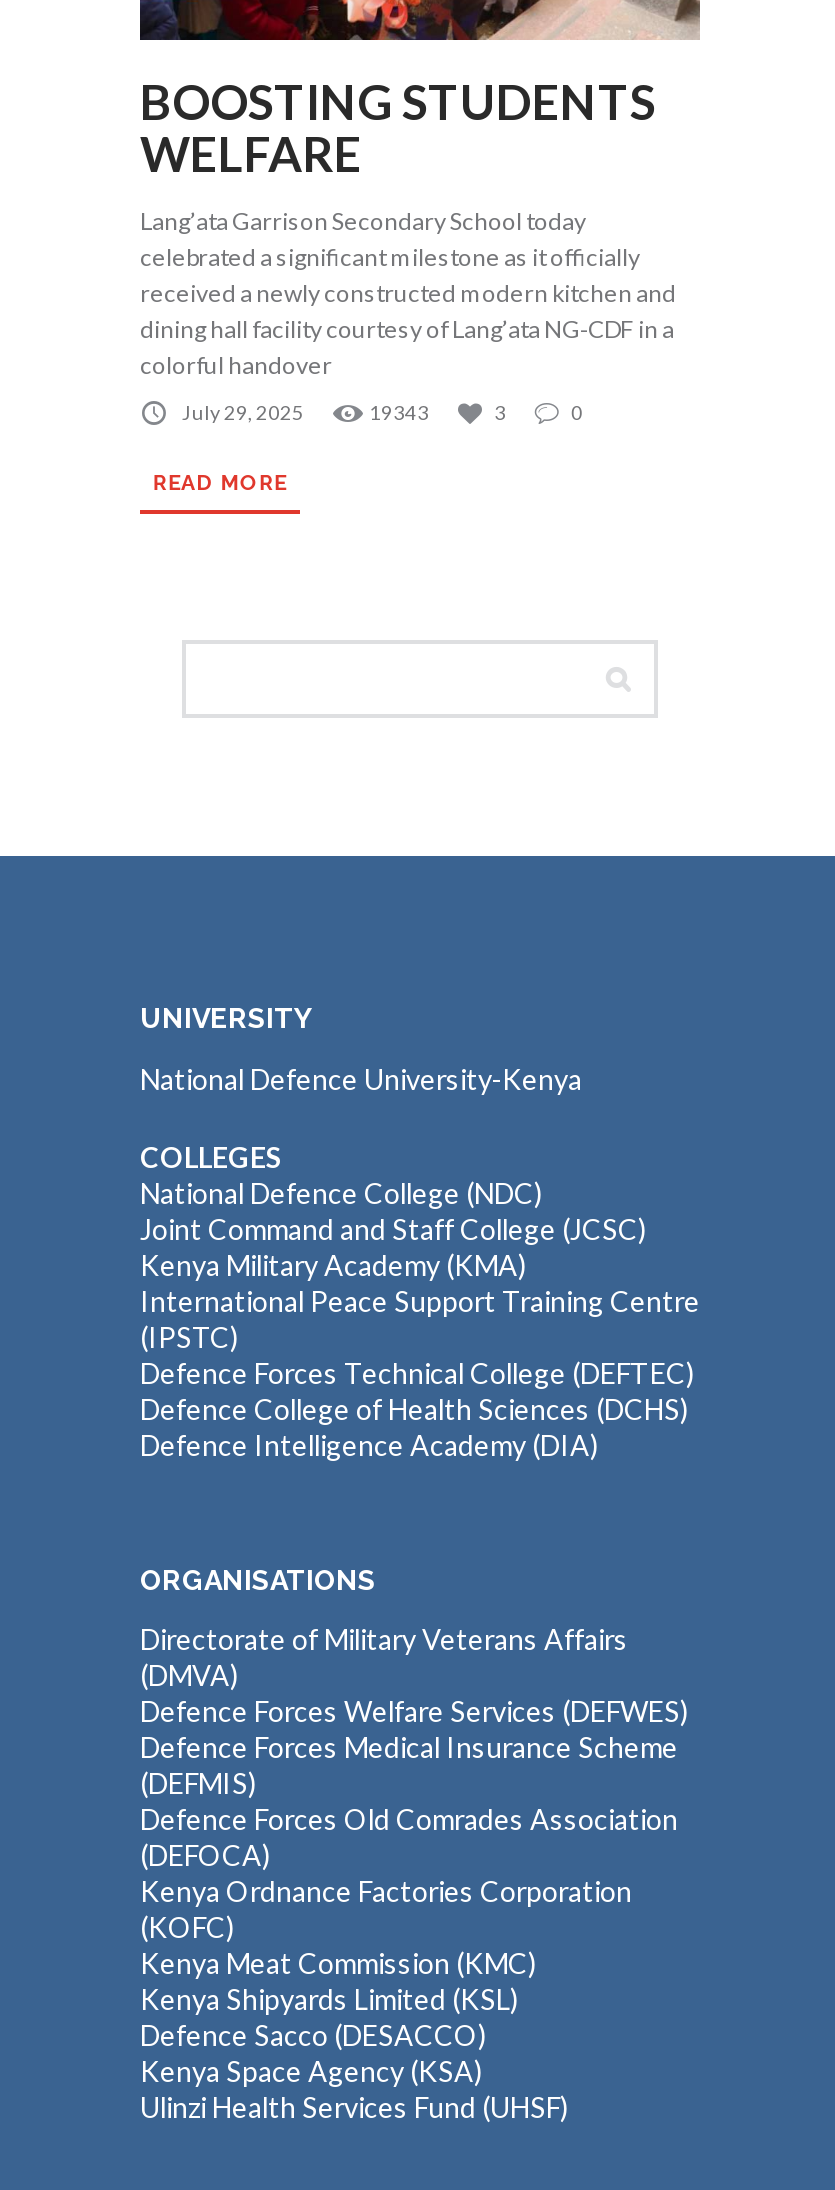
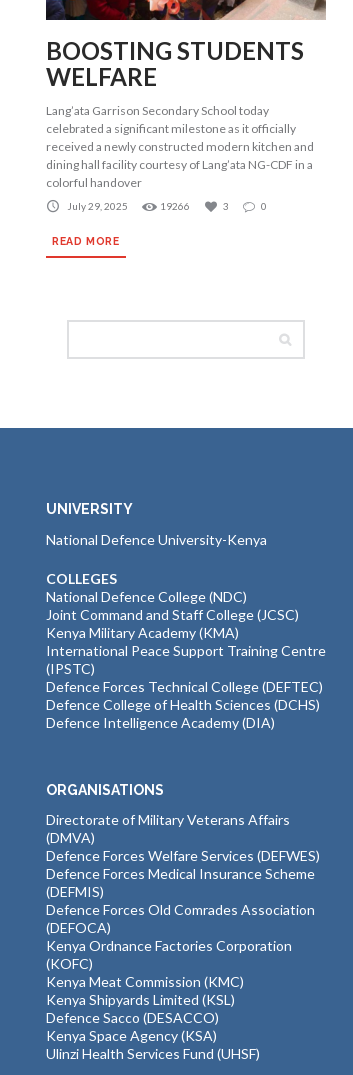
- 19343
+ 19266
